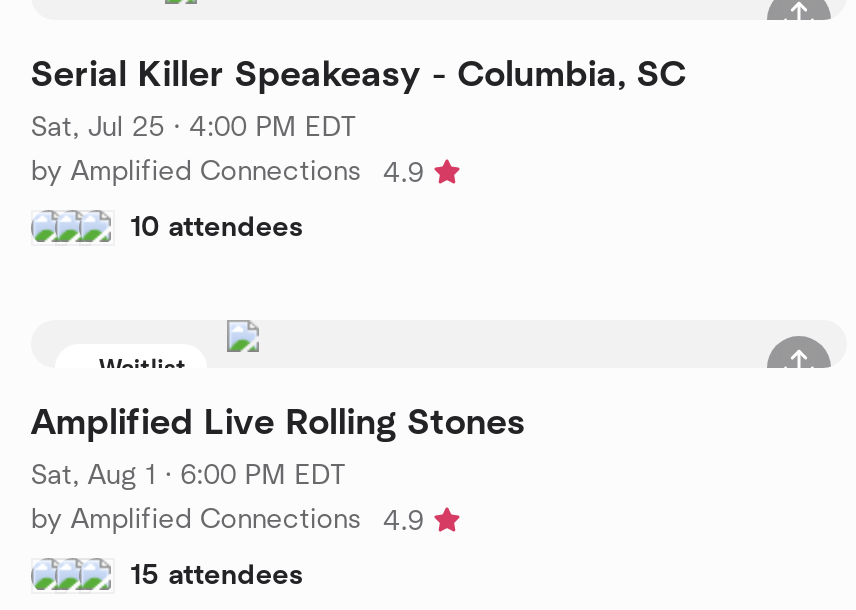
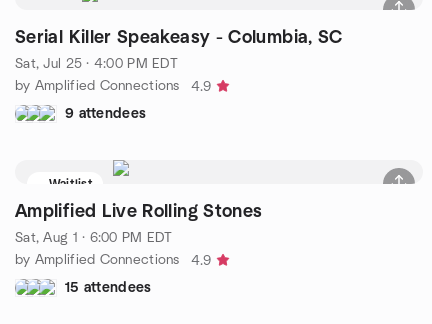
- 10 attendees
+ 9 attendees
